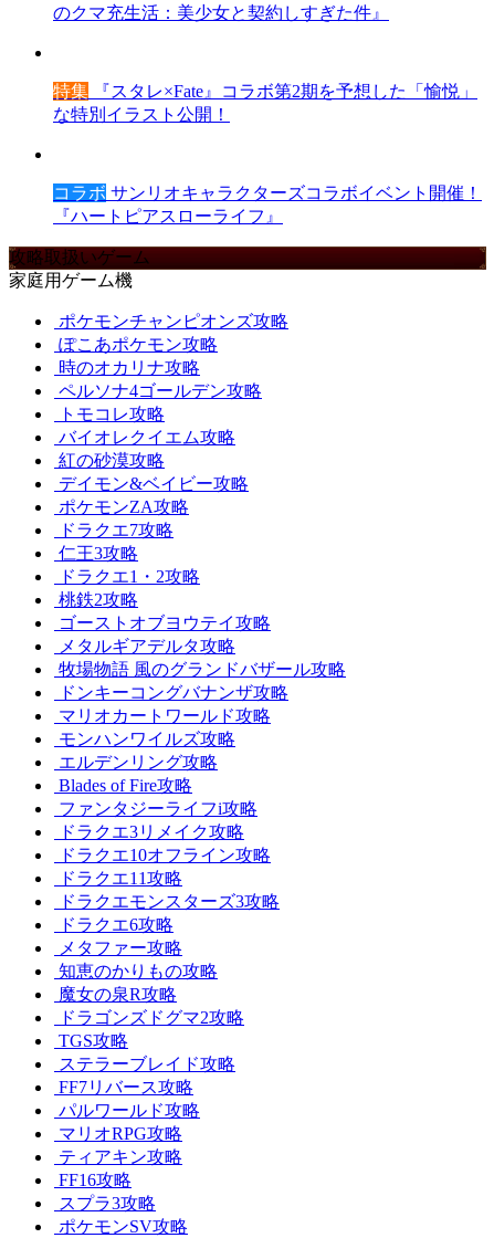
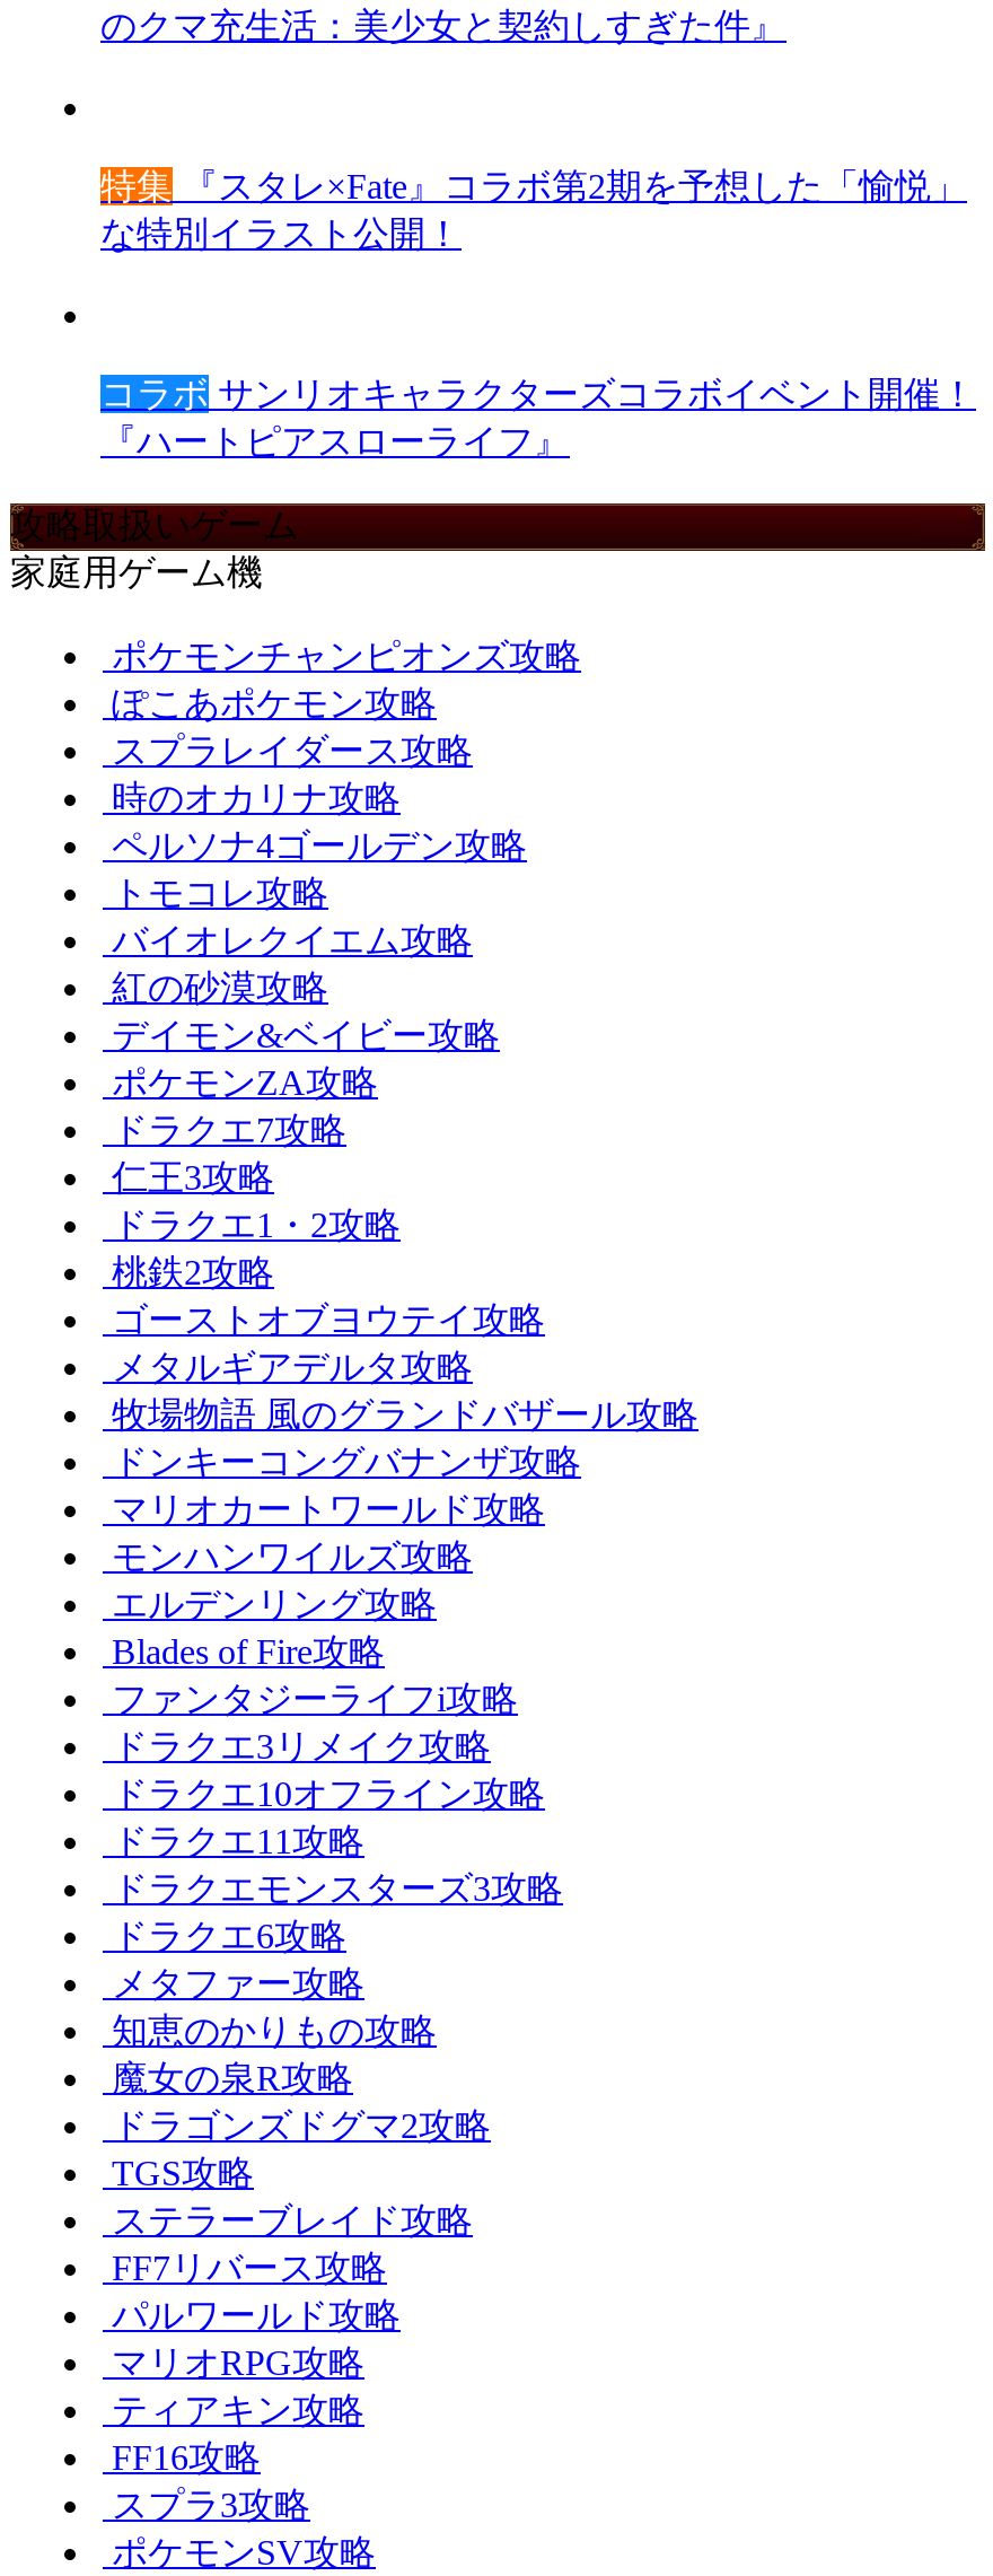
+ スプラレイダース攻略
